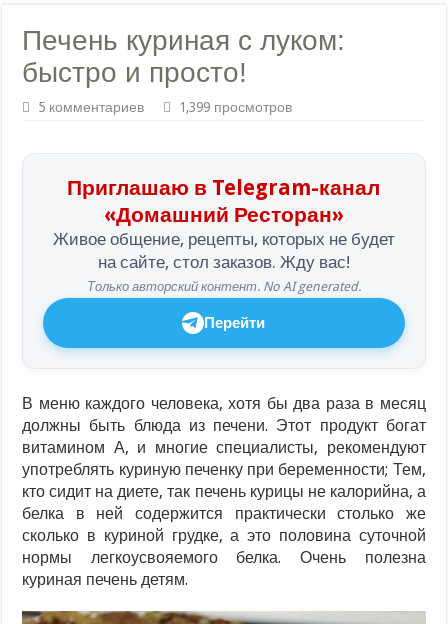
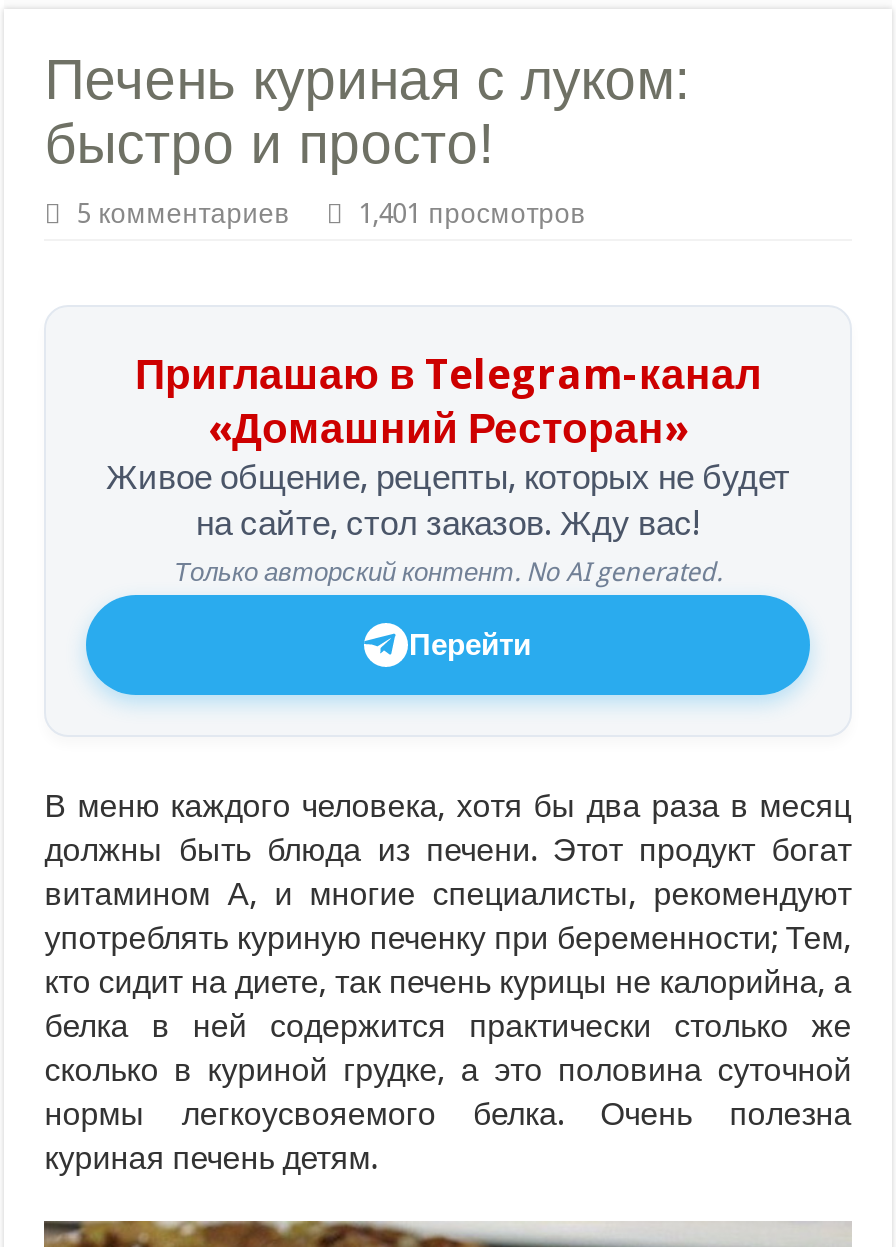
- 1,399 просмотров
+ 1,401 просмотров
